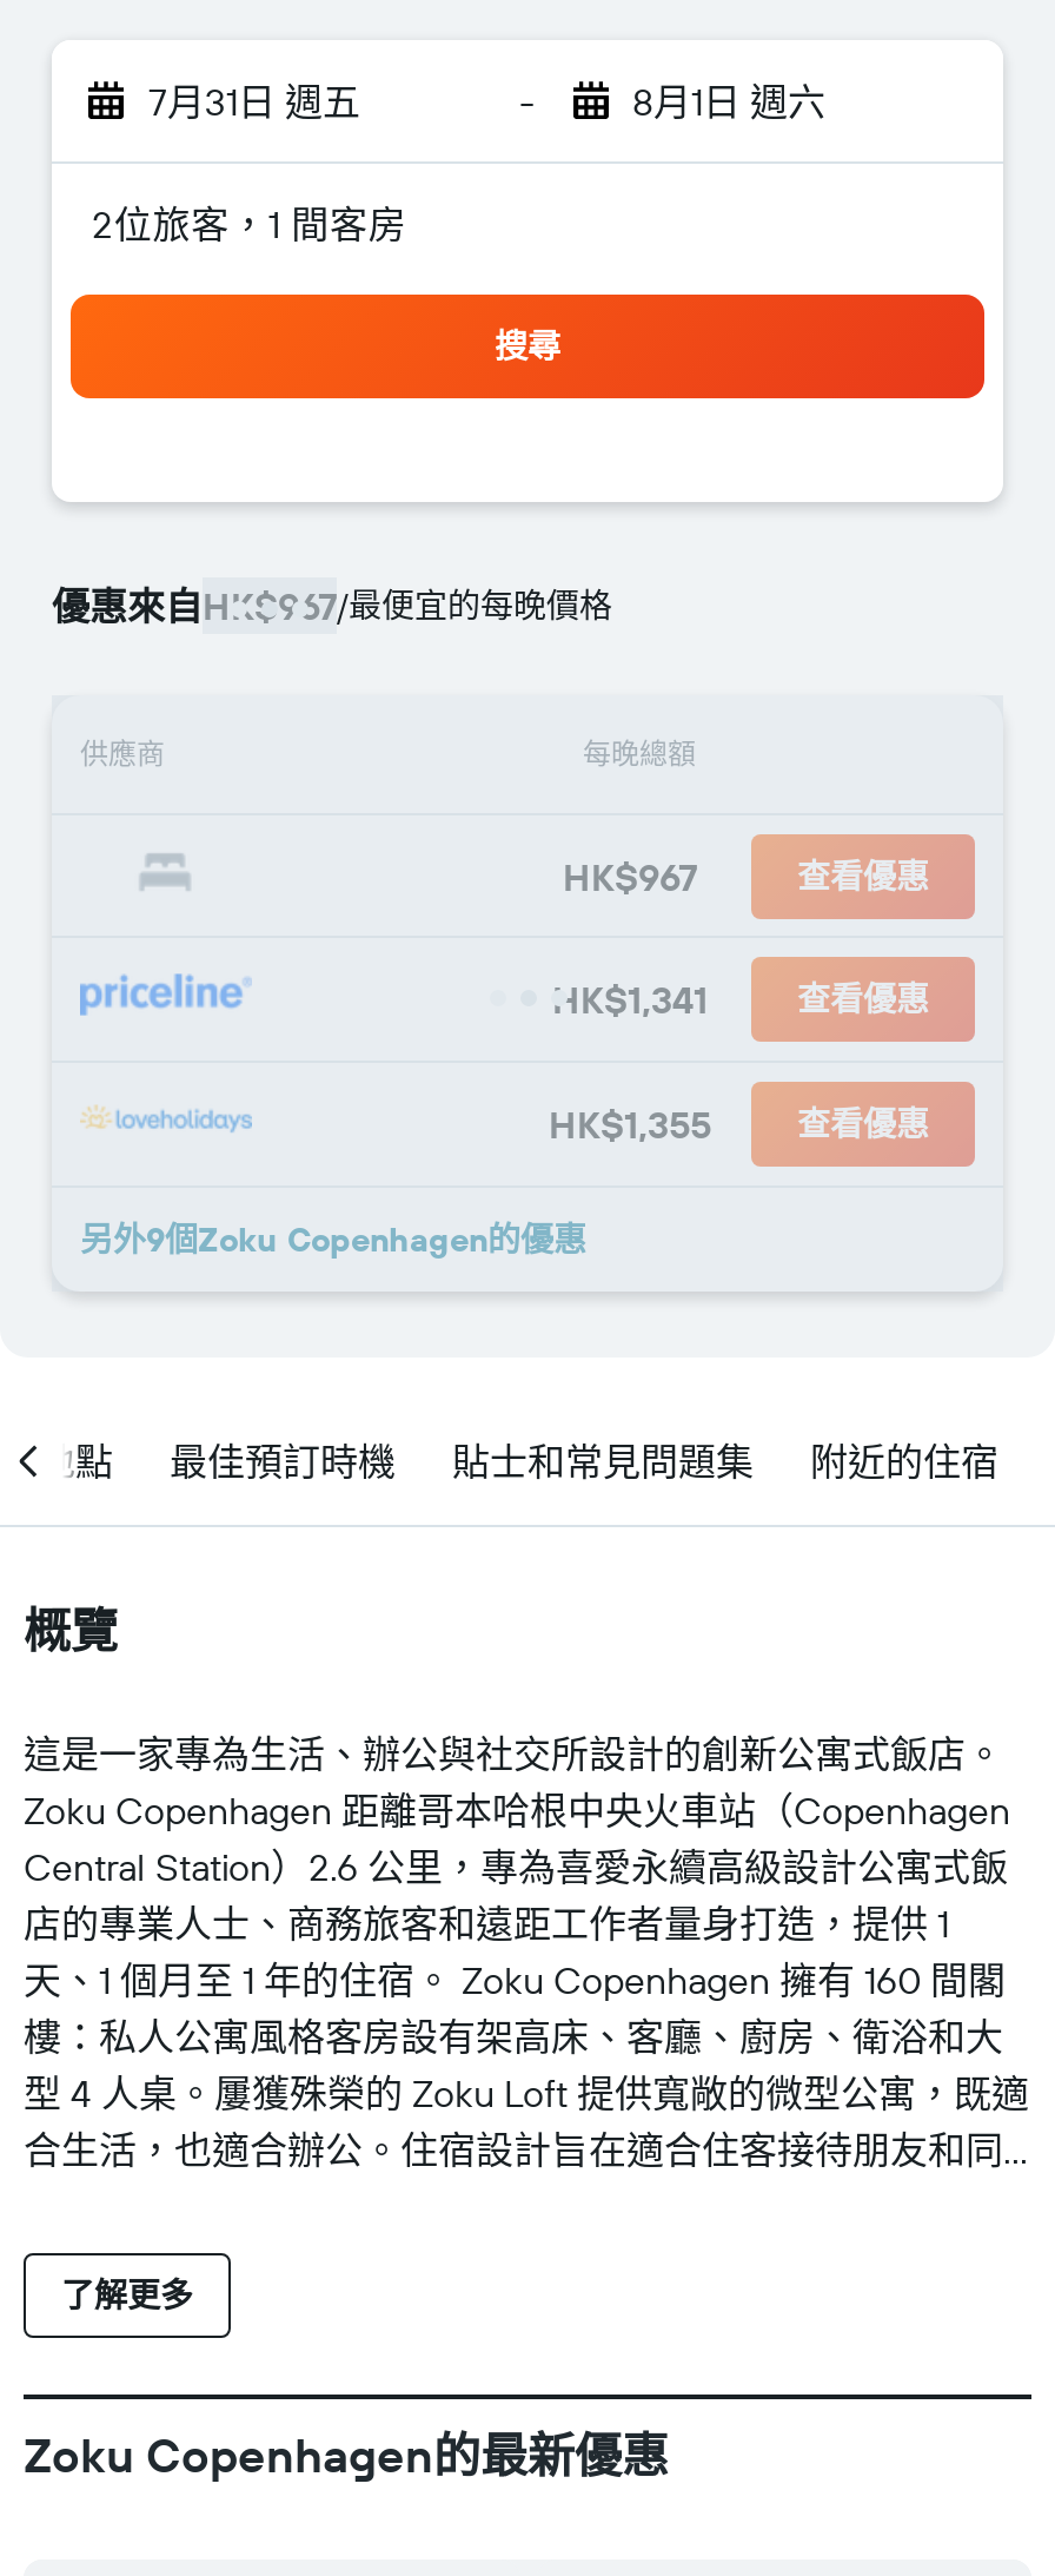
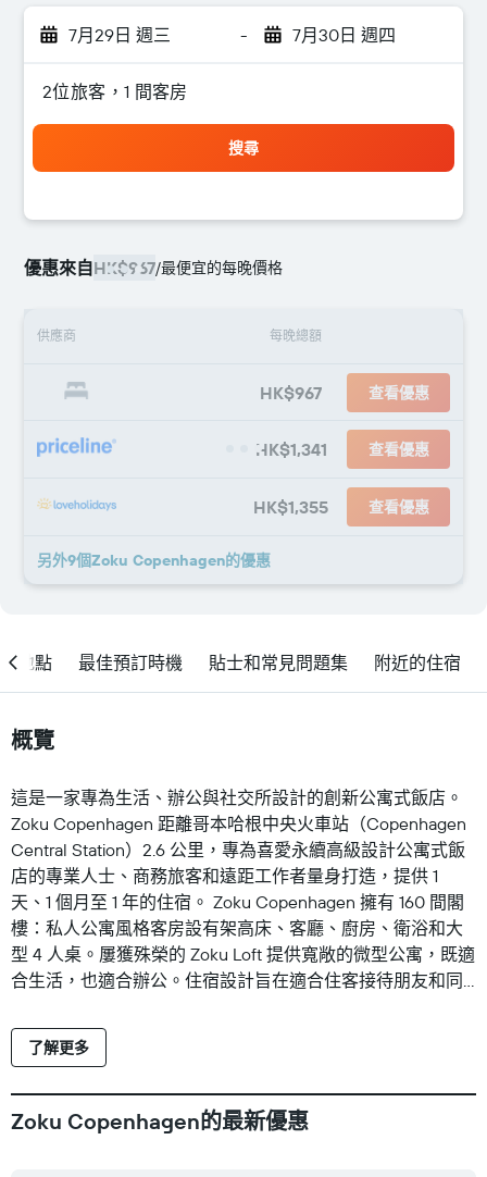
- 7月31日 週五
+ 7月29日 週三

- 8月1日 週六
+ 7月30日 週四
